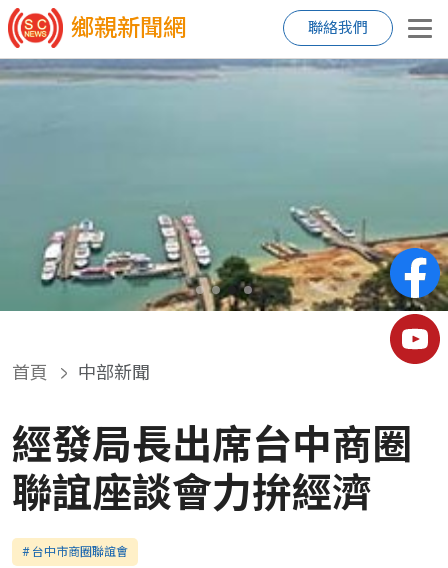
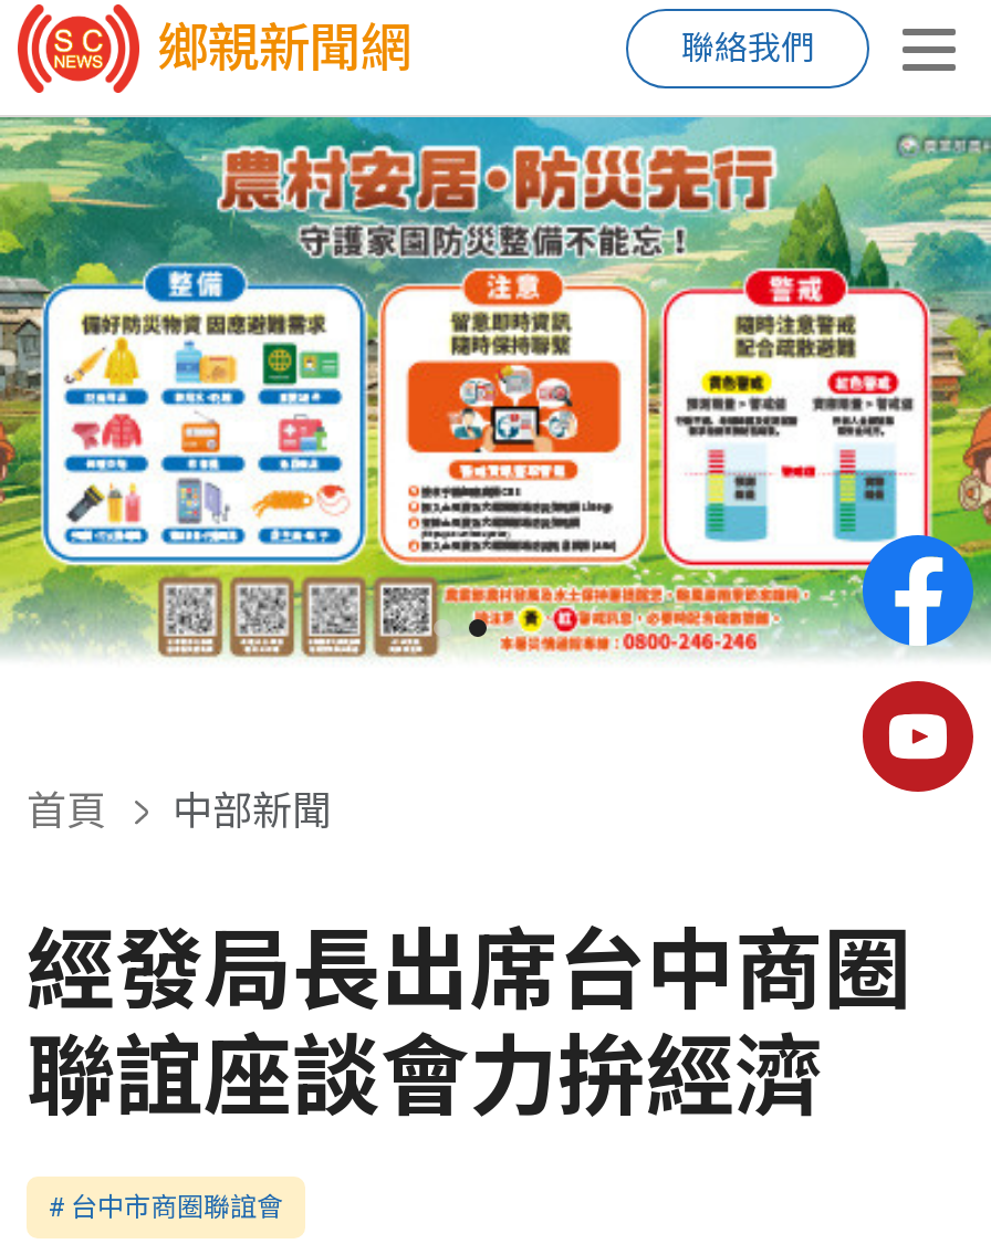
- [image]
+ [image]
